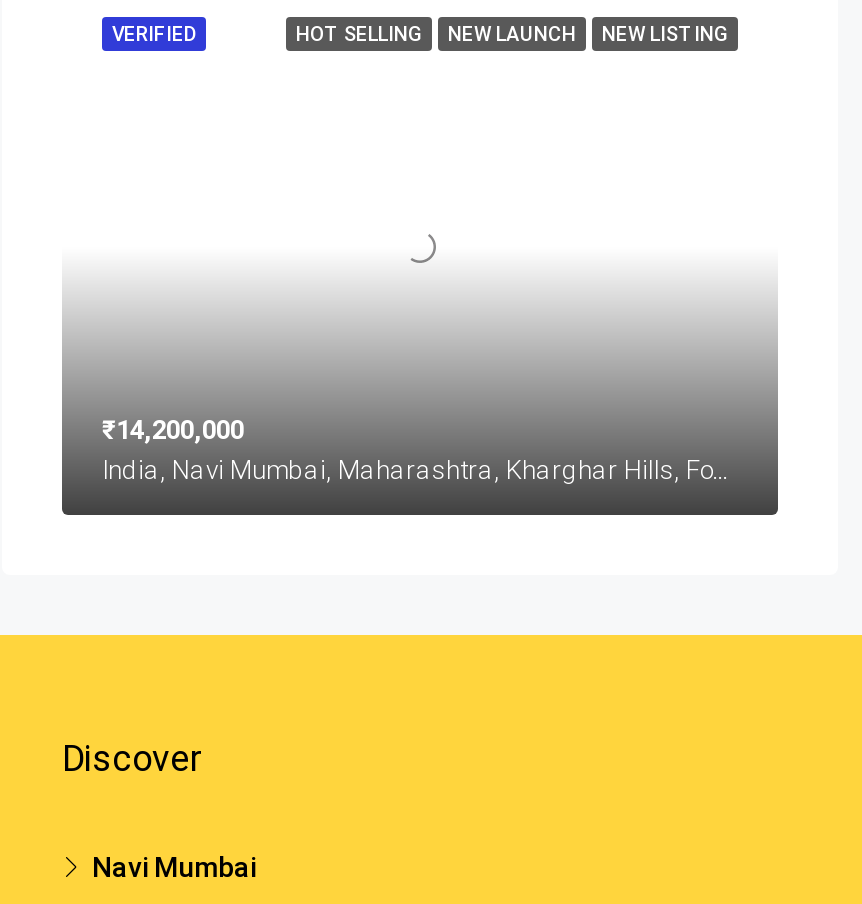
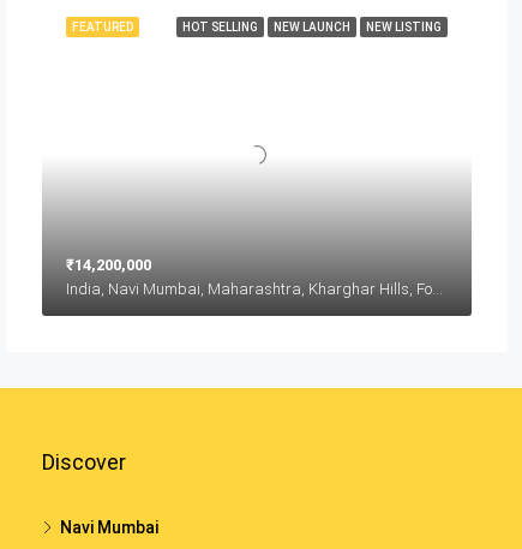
- VERIFIED
+ FEATURED
